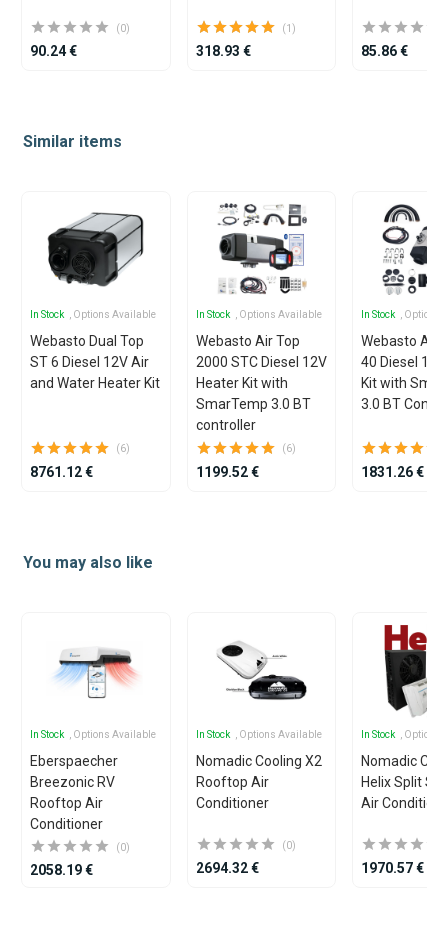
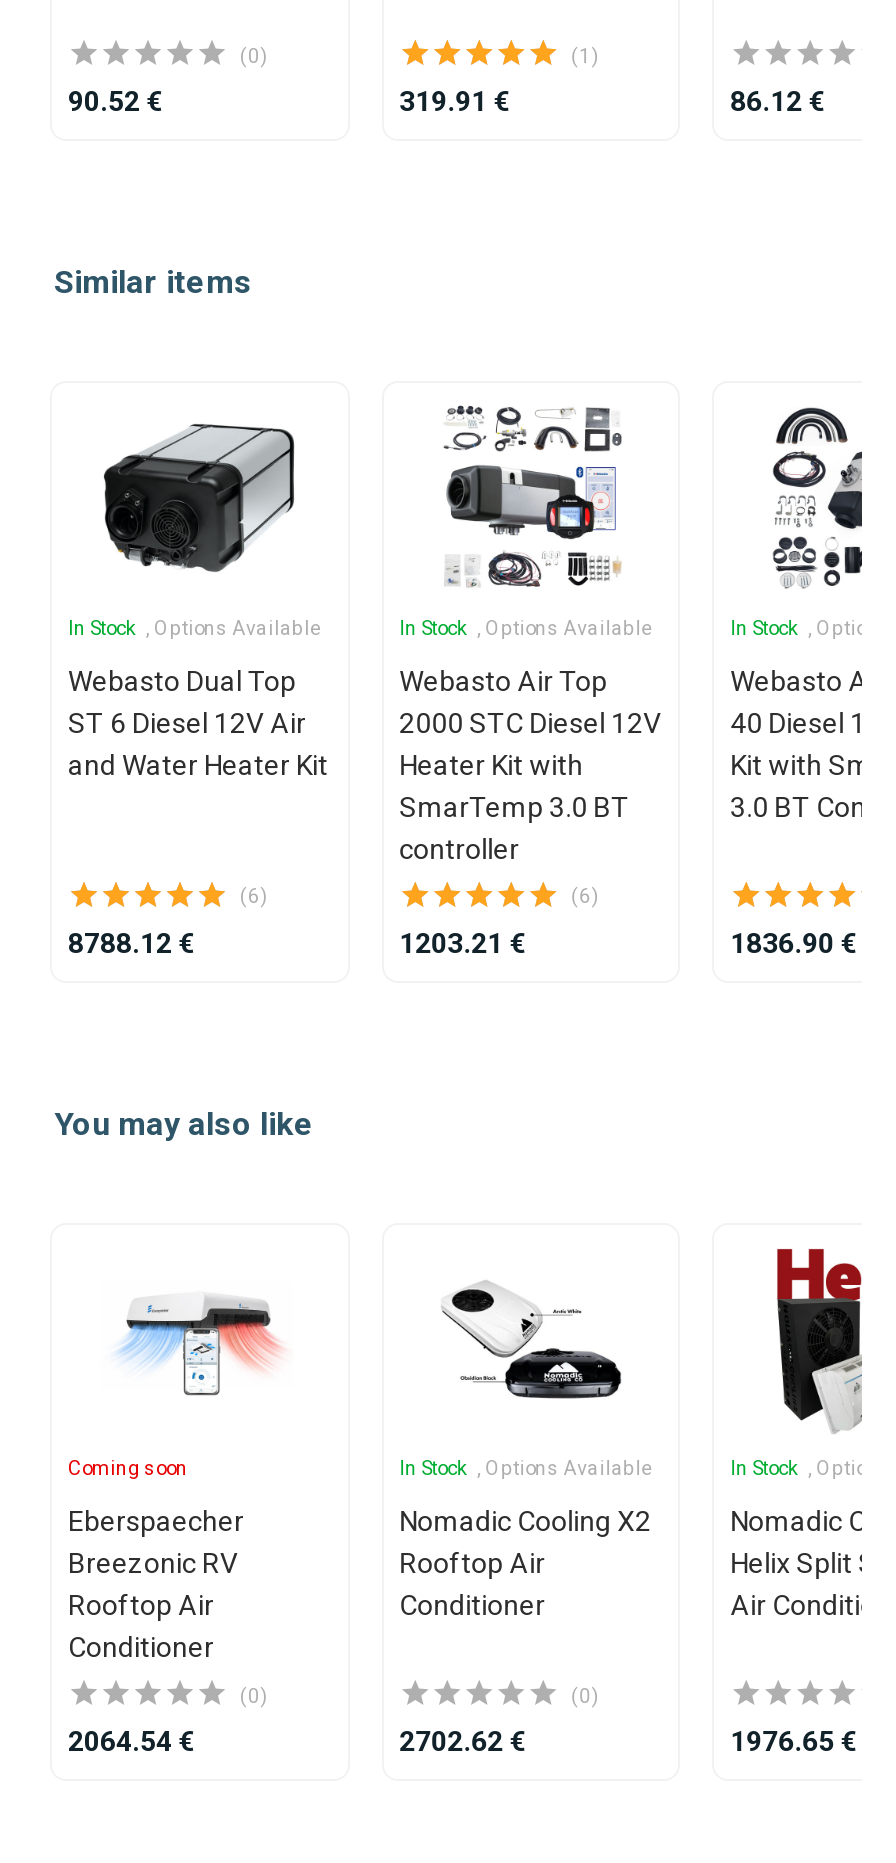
- 90.24 €
+ 90.52 €

- 318.93 €
+ 319.91 €

- 85.86 €
+ 86.12 €

- 8761.12 €
+ 8788.12 €

- 1199.52 €
+ 1203.21 €

- 1831.26 €
+ 1836.90 €

- In Stock , Options Available
+ Coming soon

- 2058.19 €
+ 2064.54 €

- 2694.32 €
+ 2702.62 €

- 1970.57 €
+ 1976.65 €
